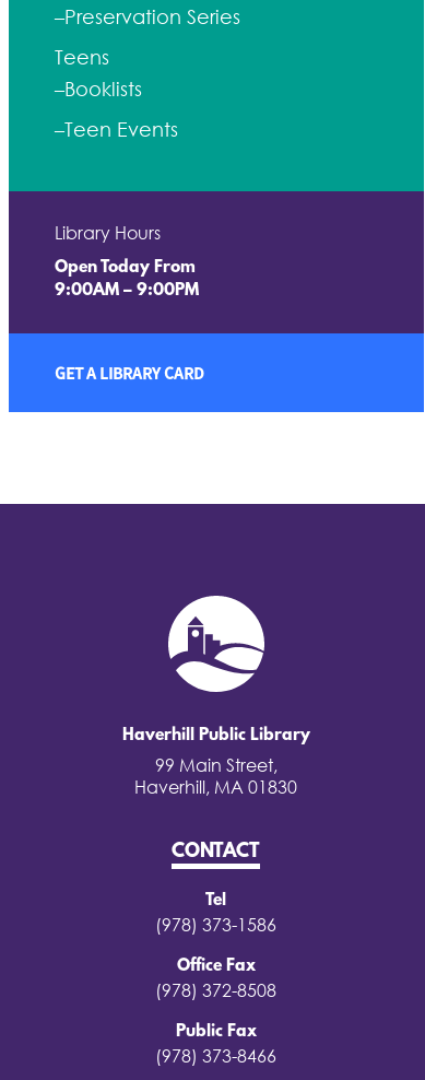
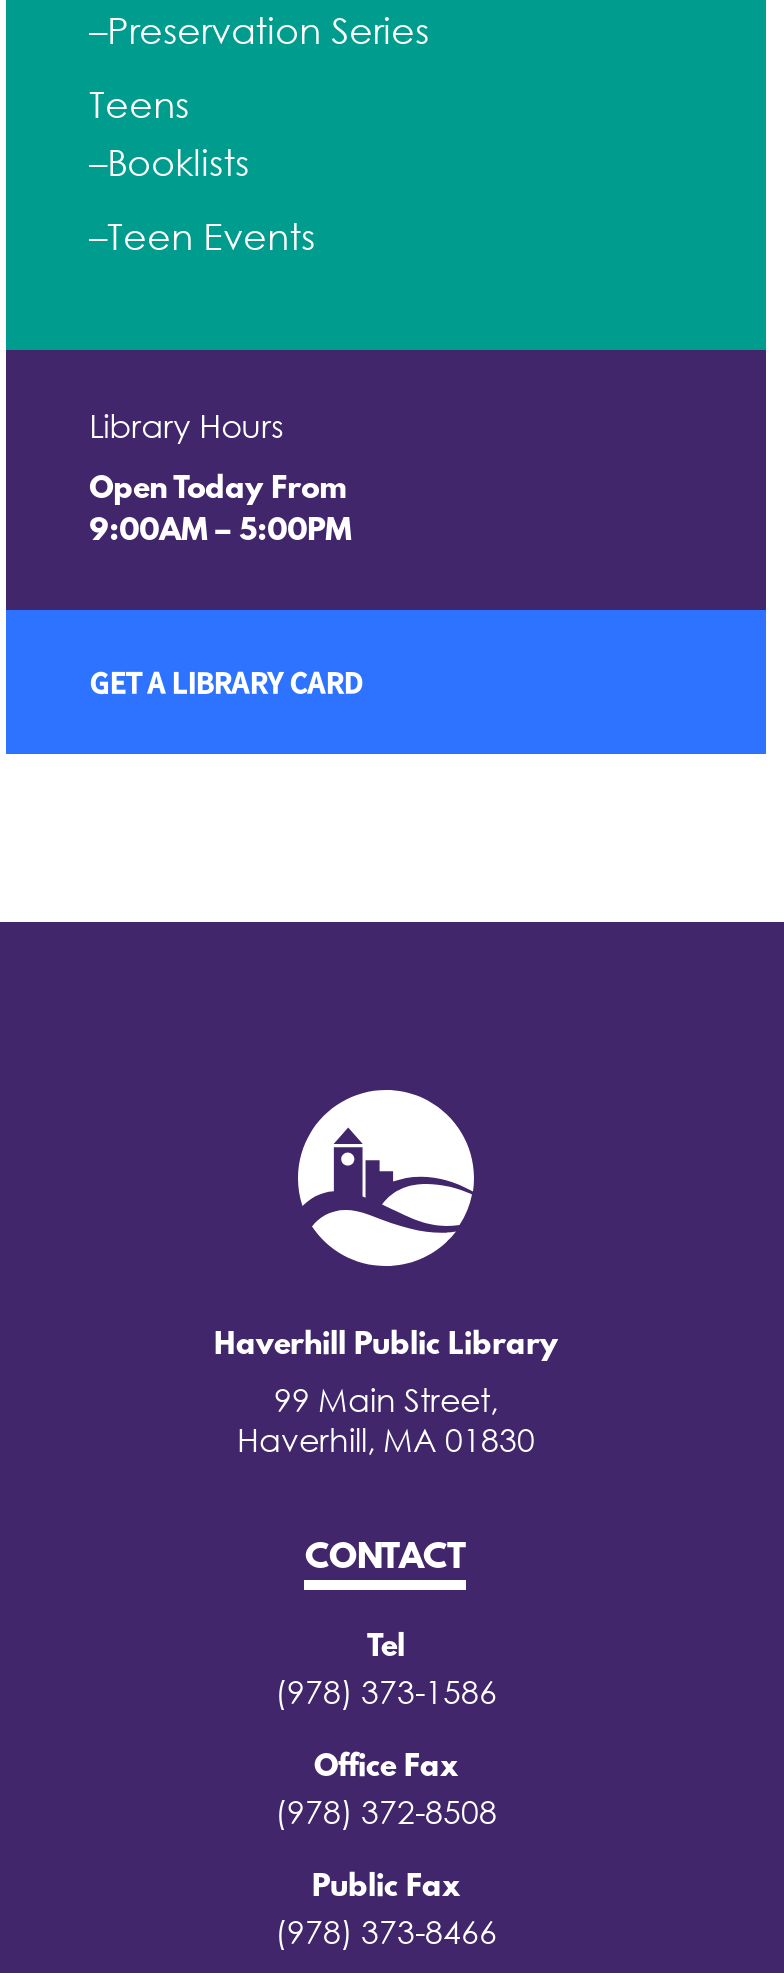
- 9:00AM – 9:00PM
+ 9:00AM – 5:00PM
